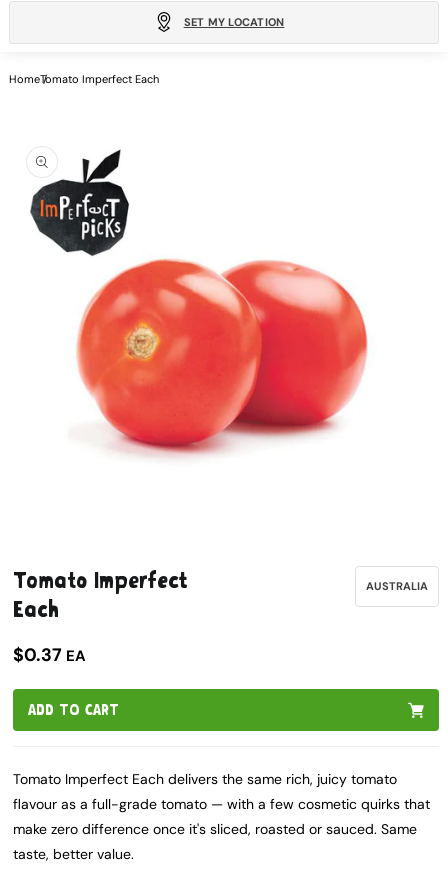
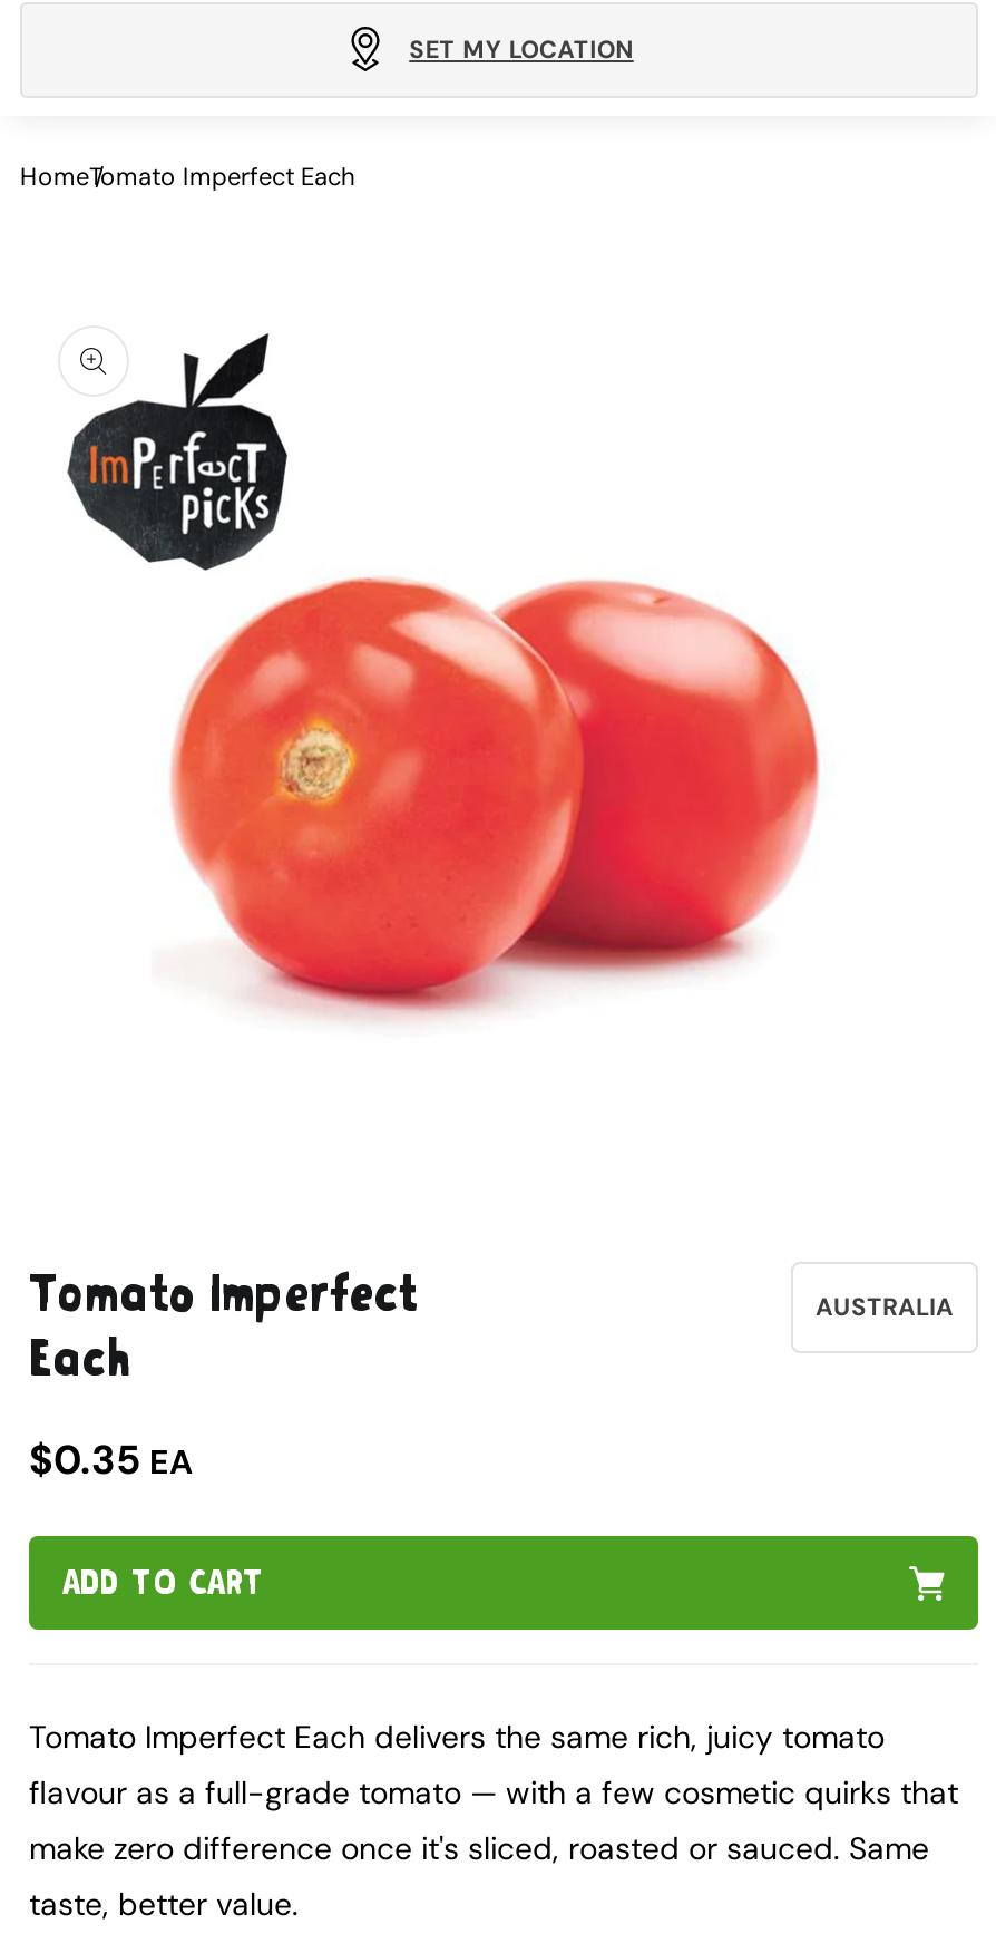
- $0.37 EA
+ $0.35 EA
